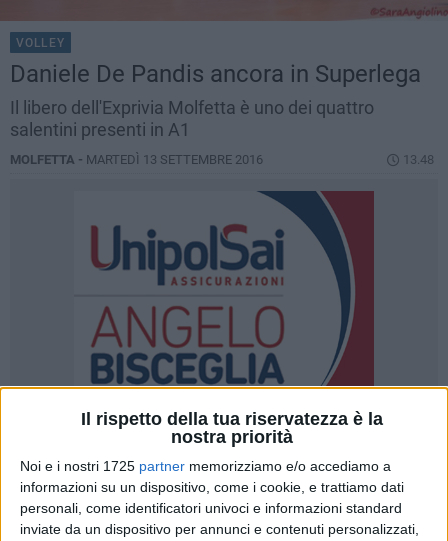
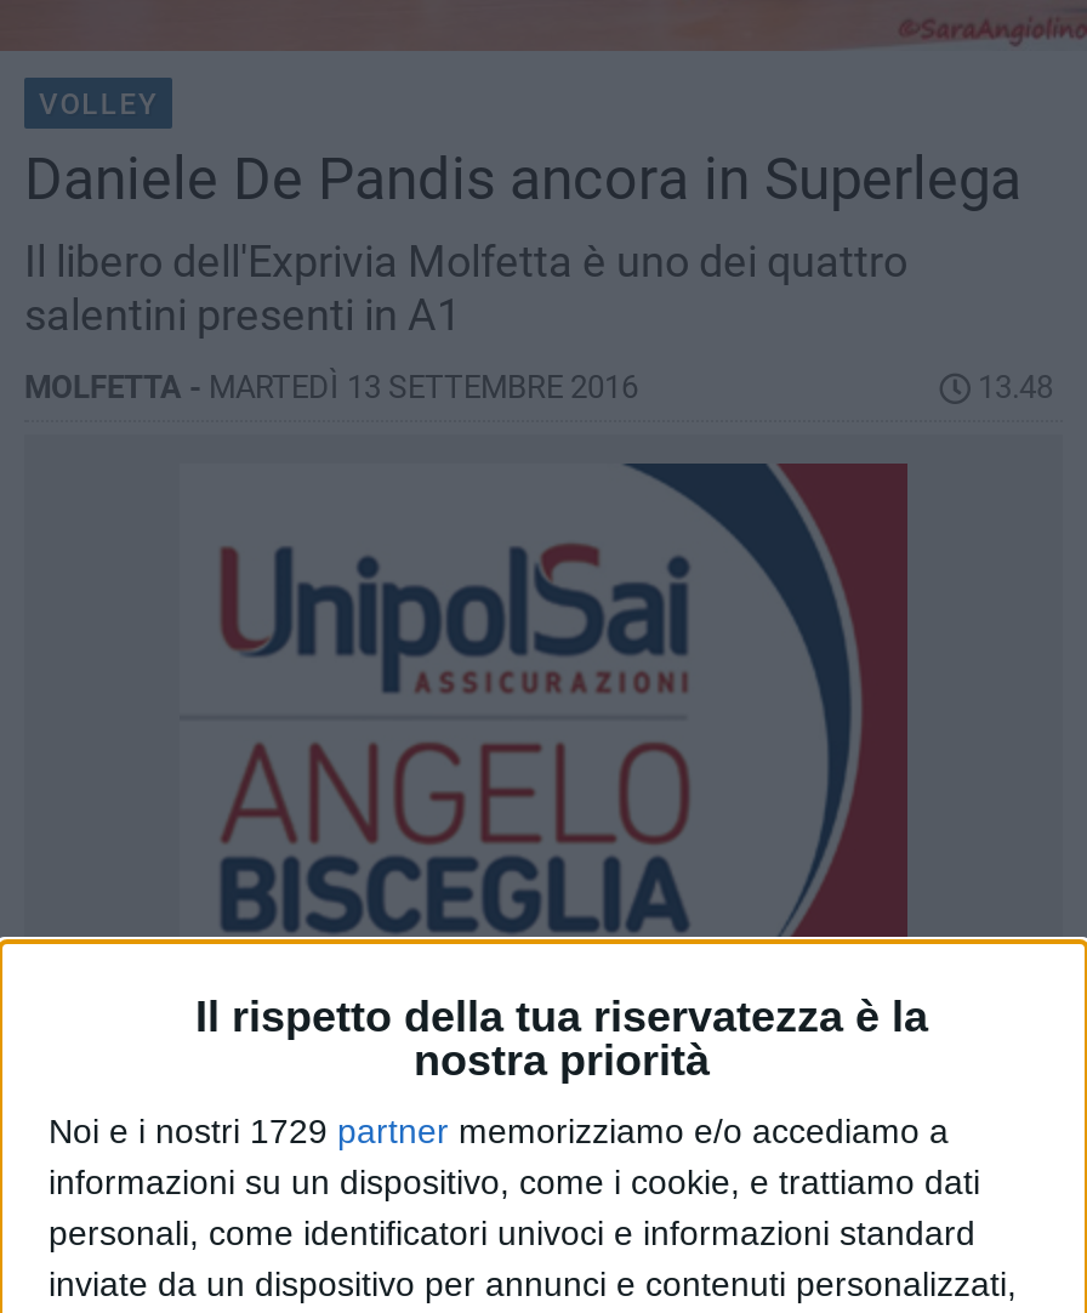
- Noi e i nostri 1725 partner memorizziamo e/o accediamo a
+ Noi e i nostri 1729 partner memorizziamo e/o accediamo a
